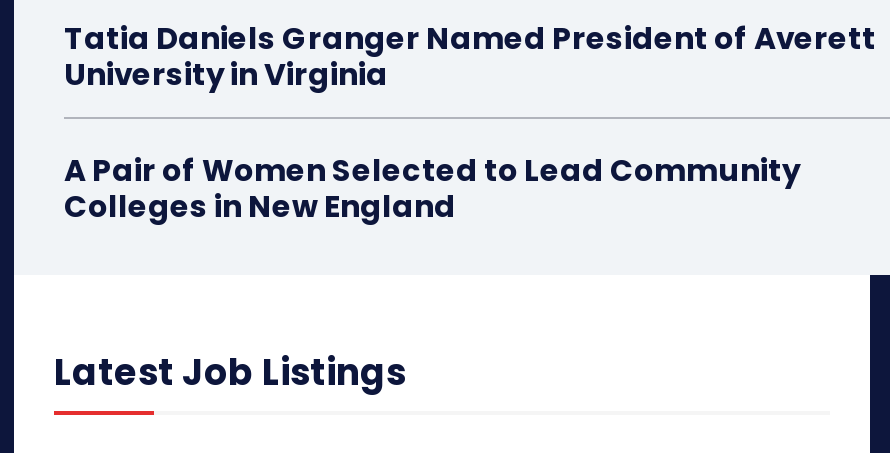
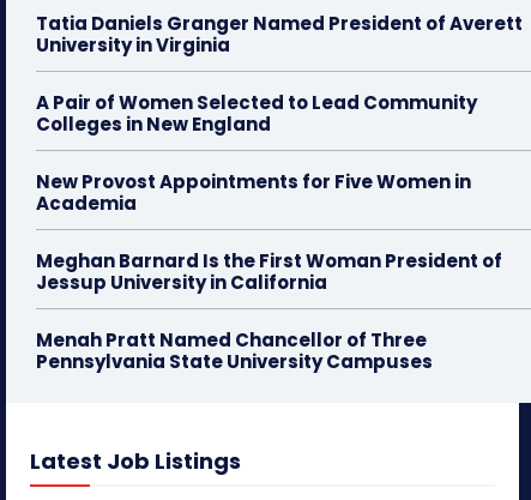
+ New Provost Appointments for Five Women in
+ Academia
+ Meghan Barnard Is the First Woman President of
+ Jessup University in California
+ Menah Pratt Named Chancellor of Three
+ Pennsylvania State University Campuses
